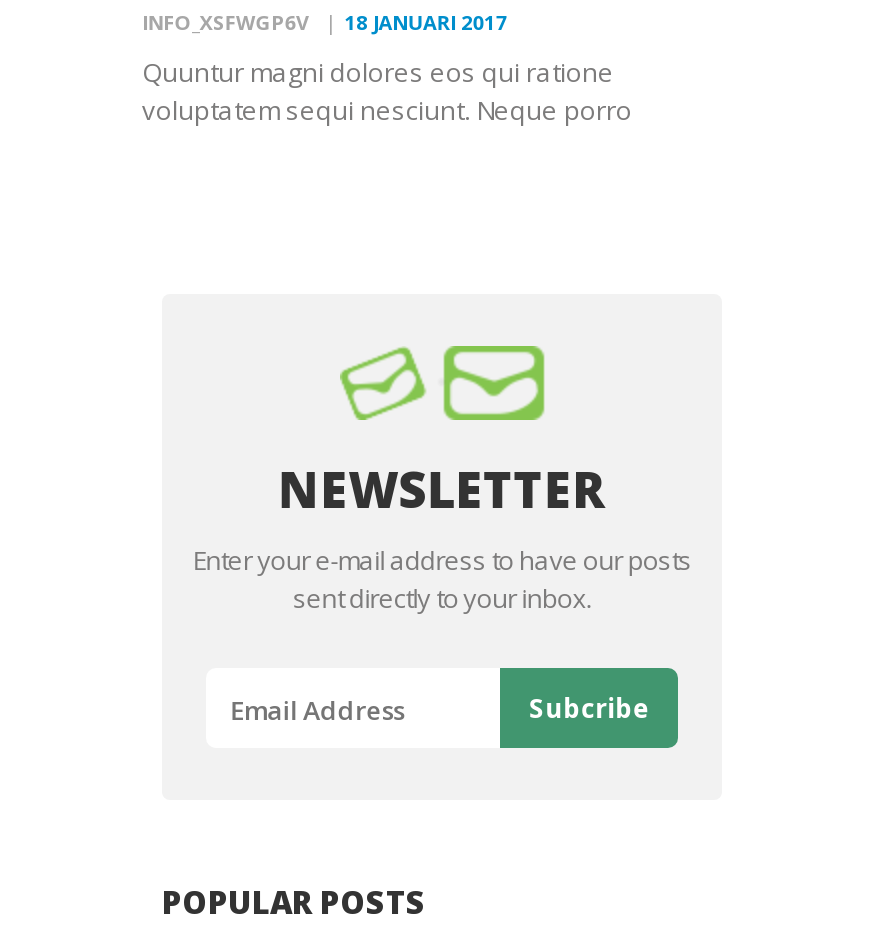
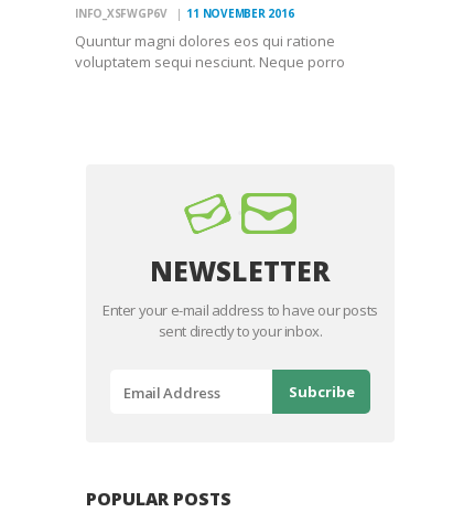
- INFO_XSFWGP6V 18 JANUARI 2017
+ INFO_XSFWGP6V 11 NOVEMBER 2016
